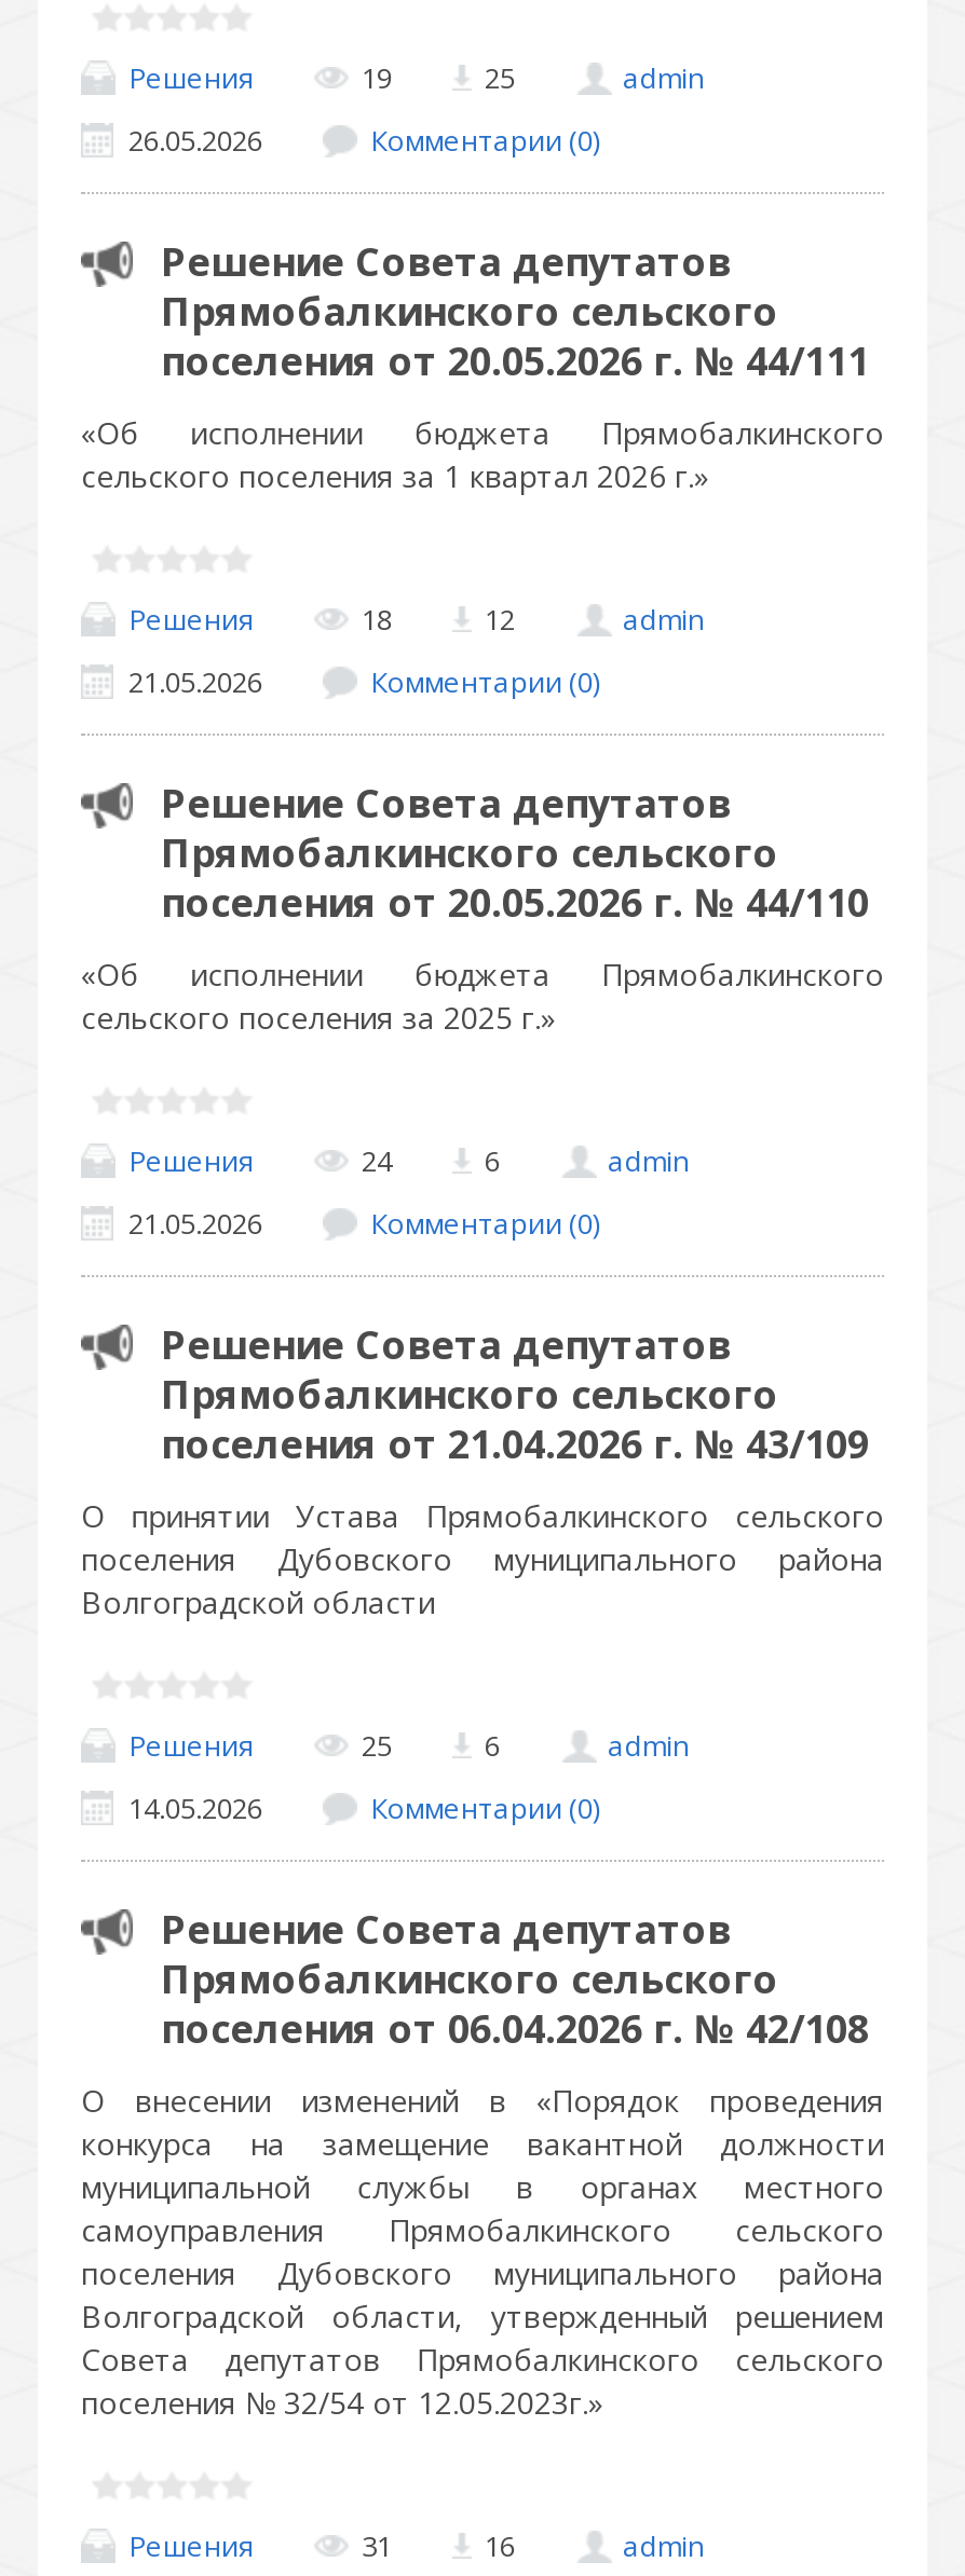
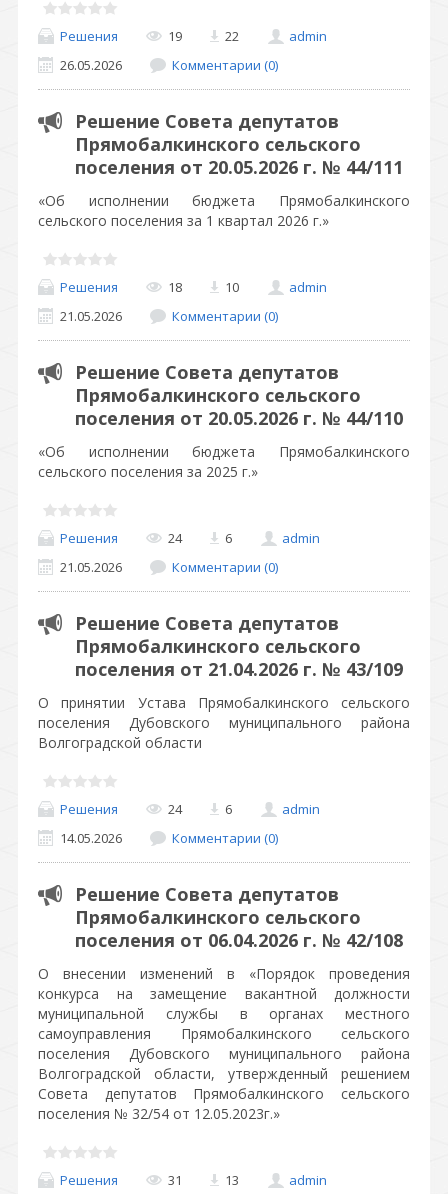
- 25
+ 22

- 12
+ 10

- 25
+ 24

- 16
+ 13
